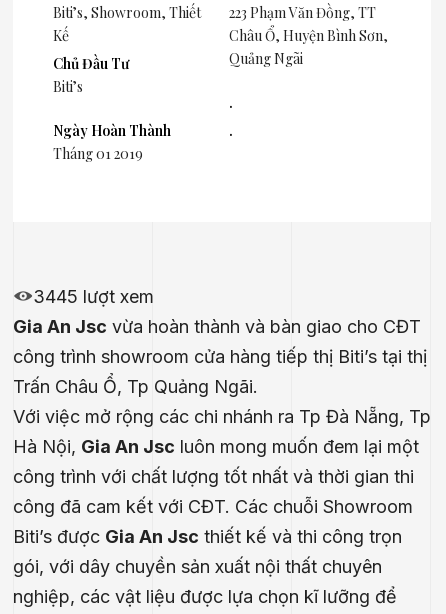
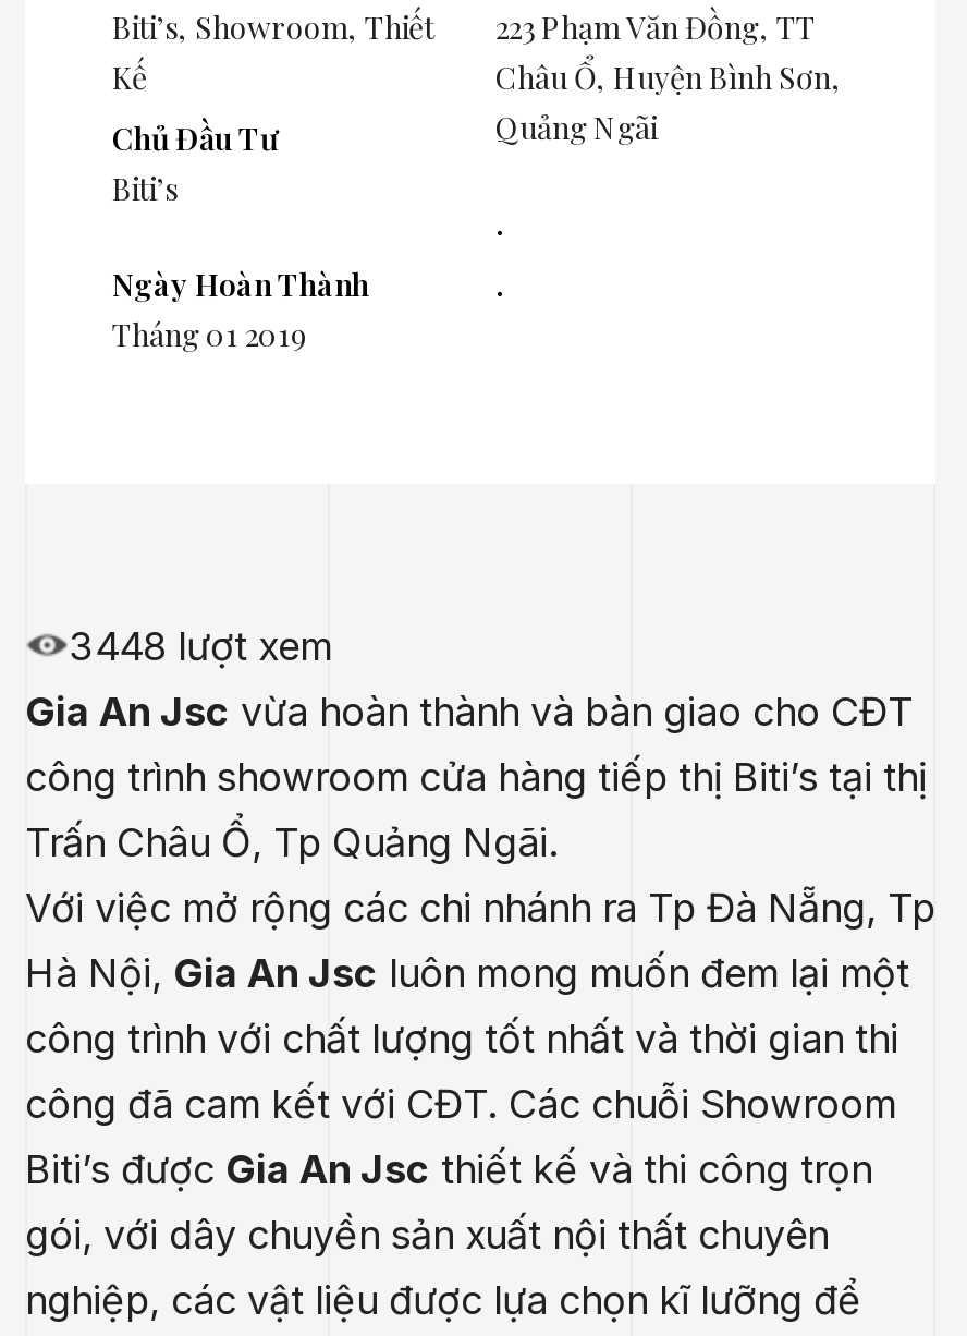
- 3445 lượt xem
+ 3448 lượt xem
